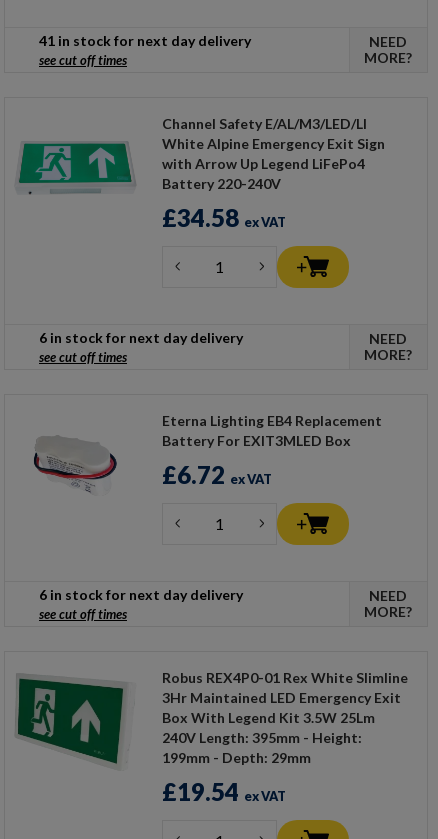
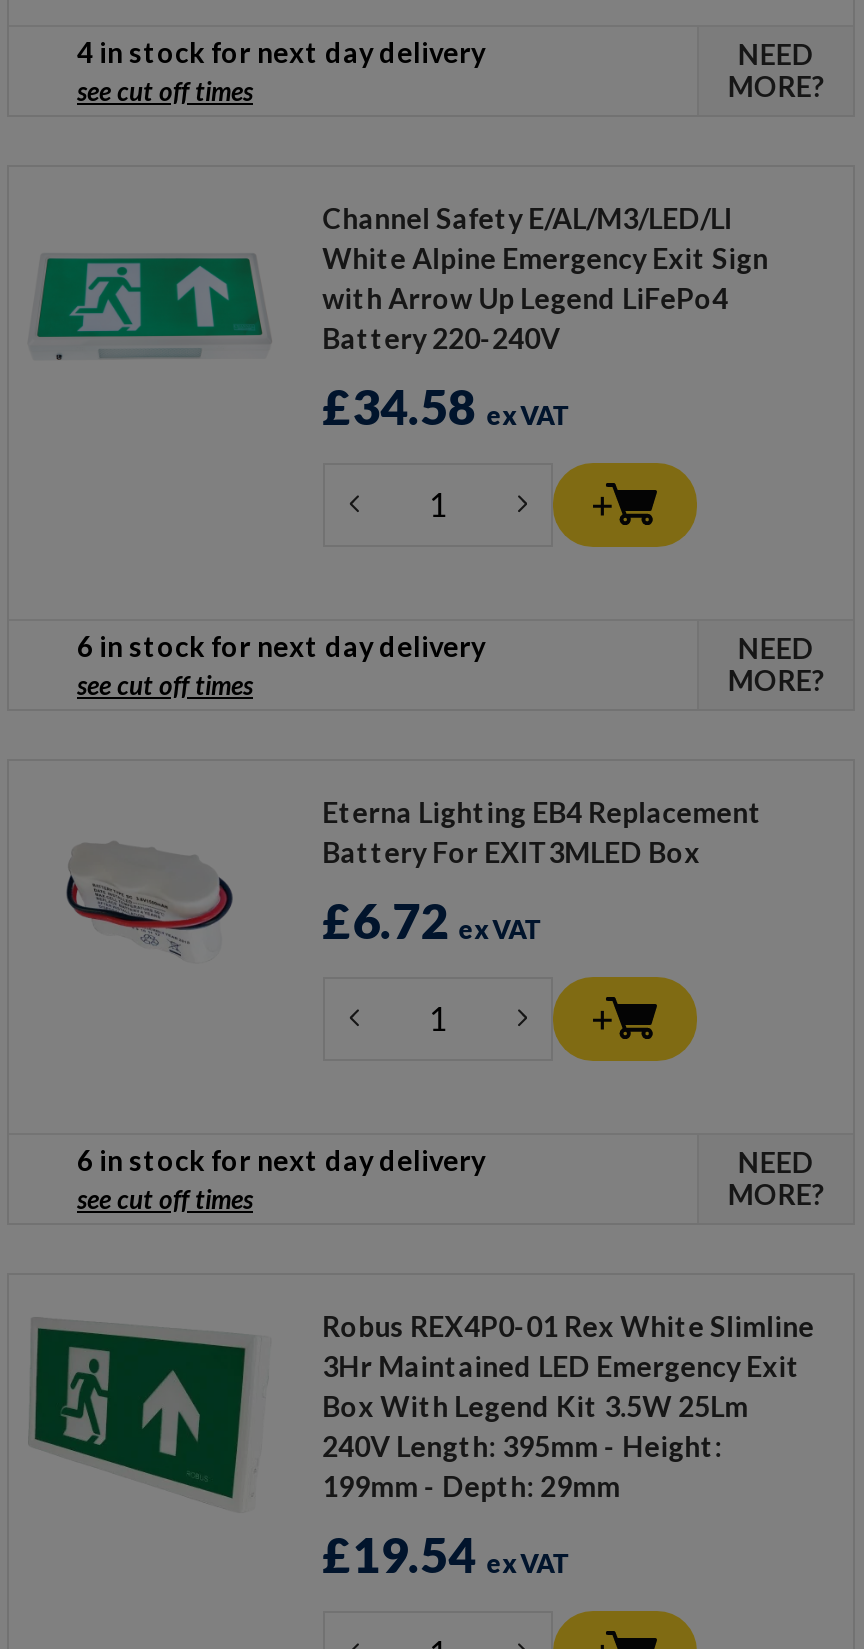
- 41 in stock for next day delivery
+ 4 in stock for next day delivery
